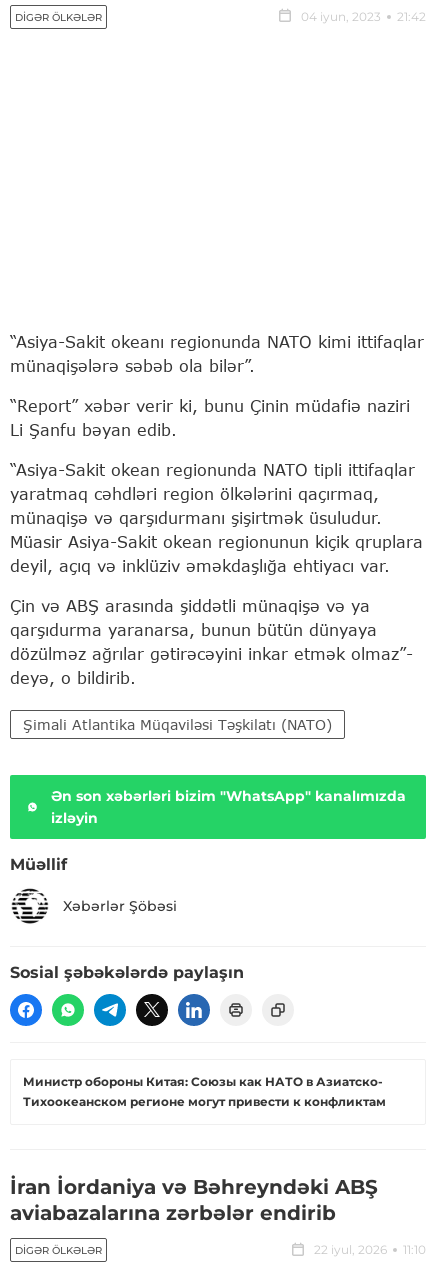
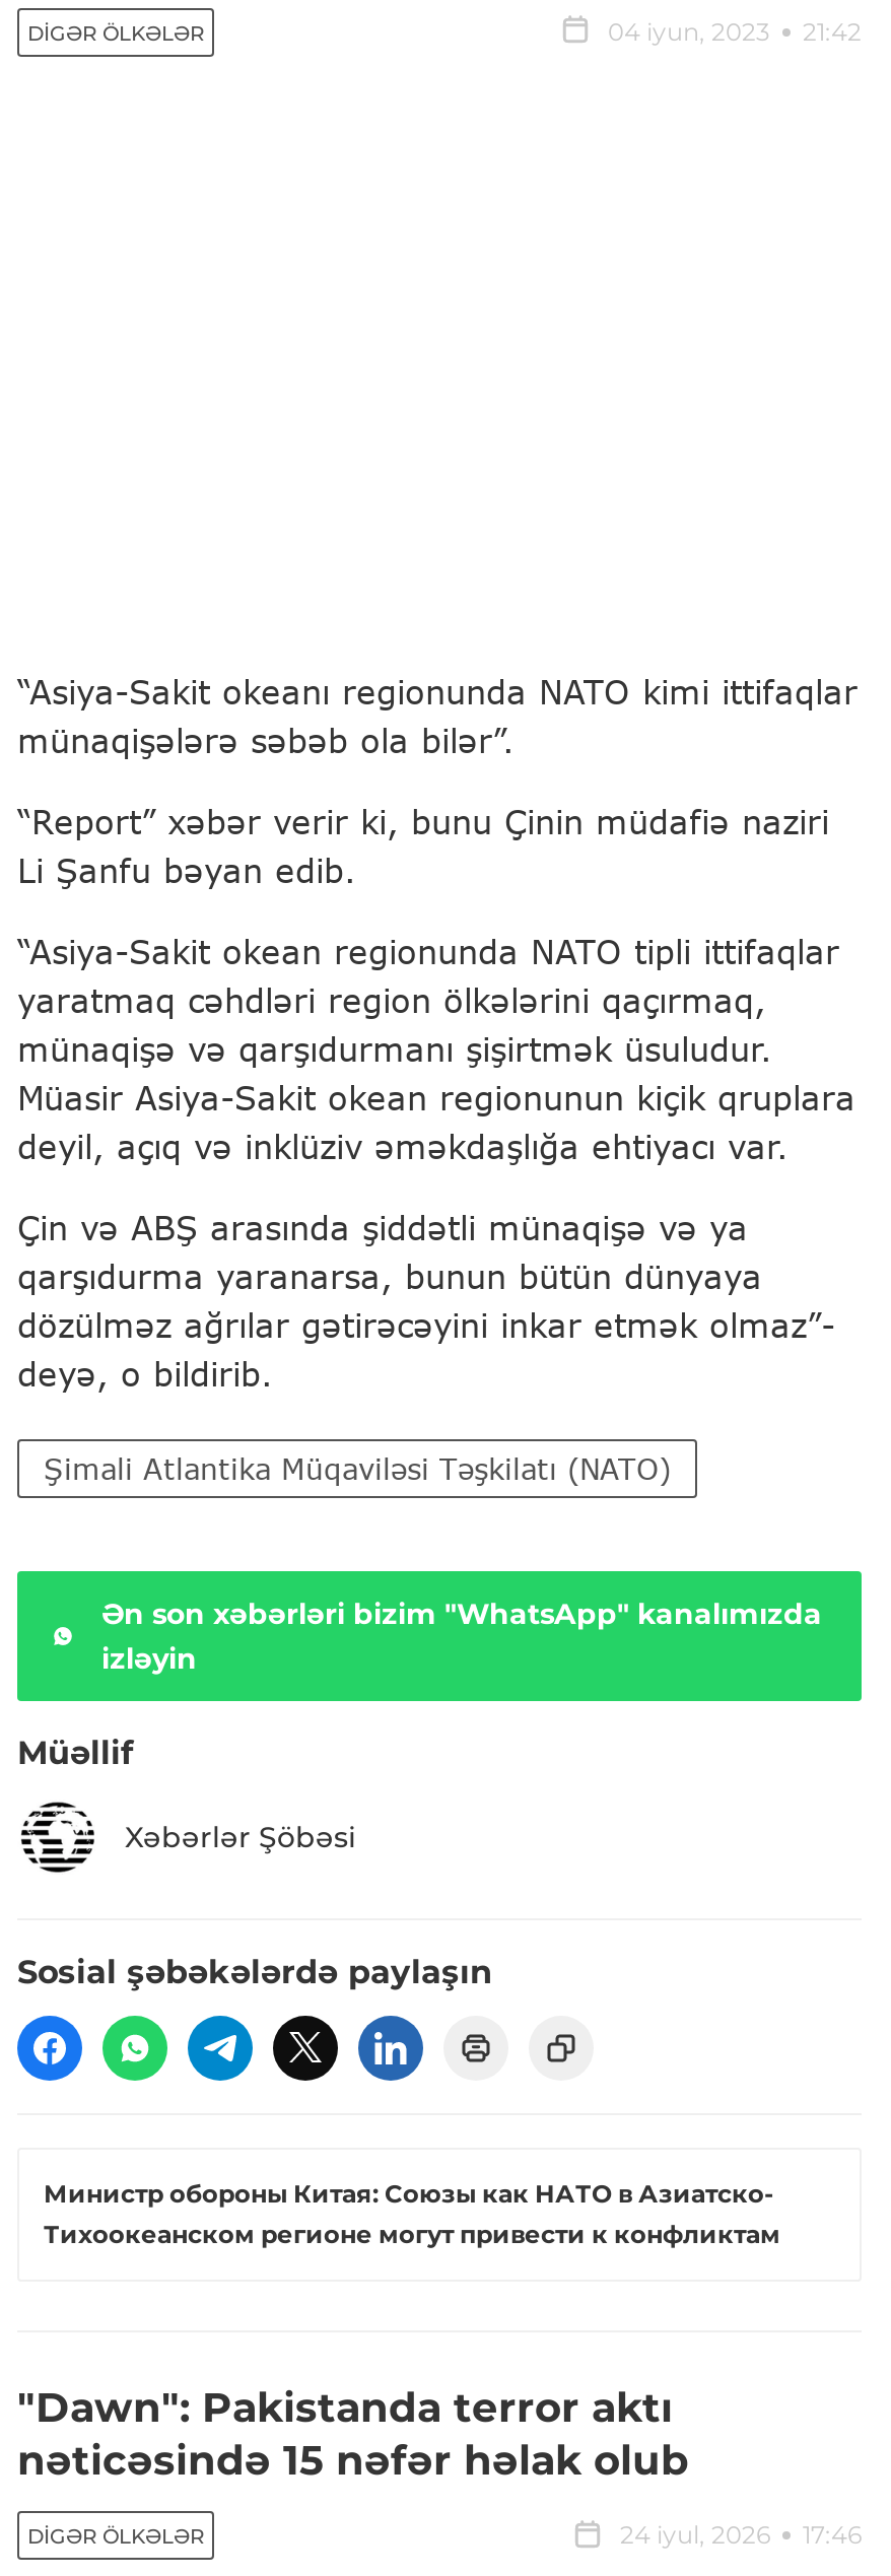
- İran İordaniya və Bəhreyndəki ABŞ
- aviabazalarına zərbələr endirib
+ "Dawn": Pakistanda terror aktı
+ nəticəsində 15 nəfər həlak olub

- 22 iyul, 2026
- 11:10
+ 24 iyul, 2026
+ 17:46
